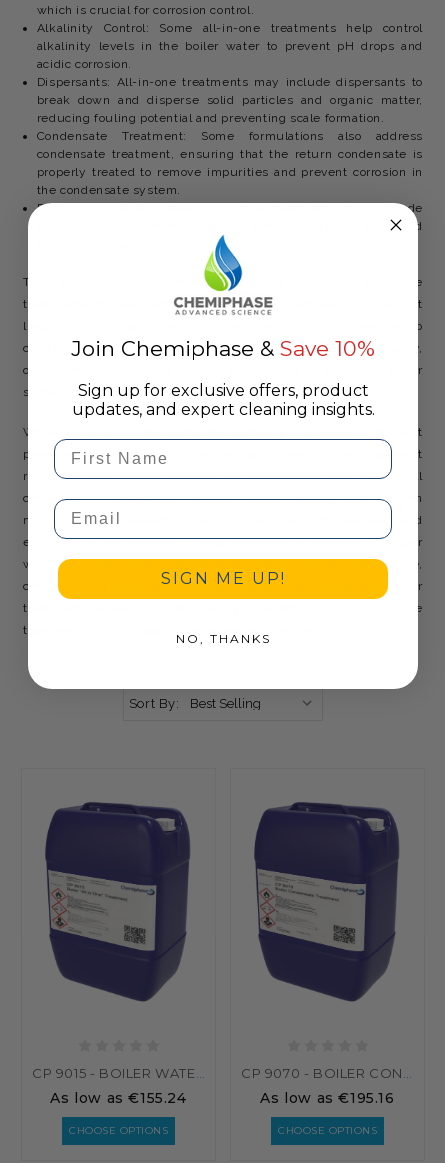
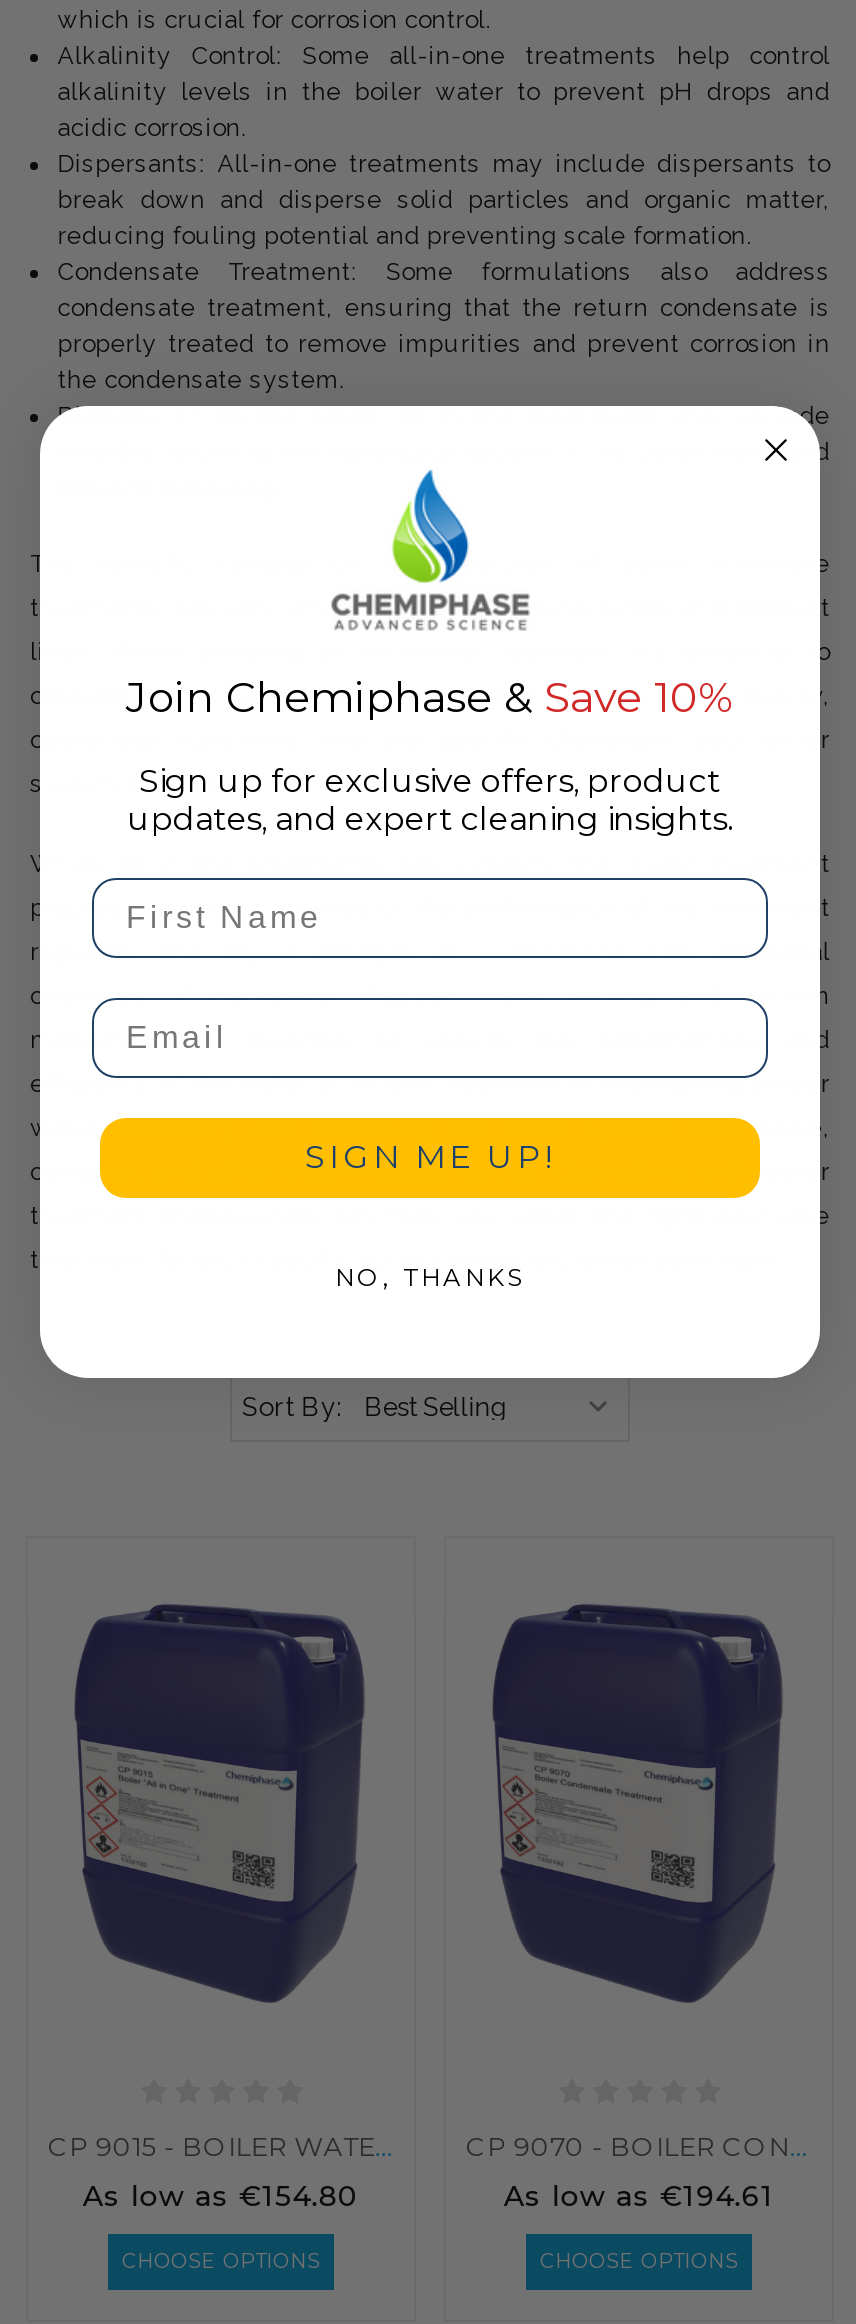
- As low as €155.24
+ As low as €154.80

- As low as €195.16
+ As low as €194.61
